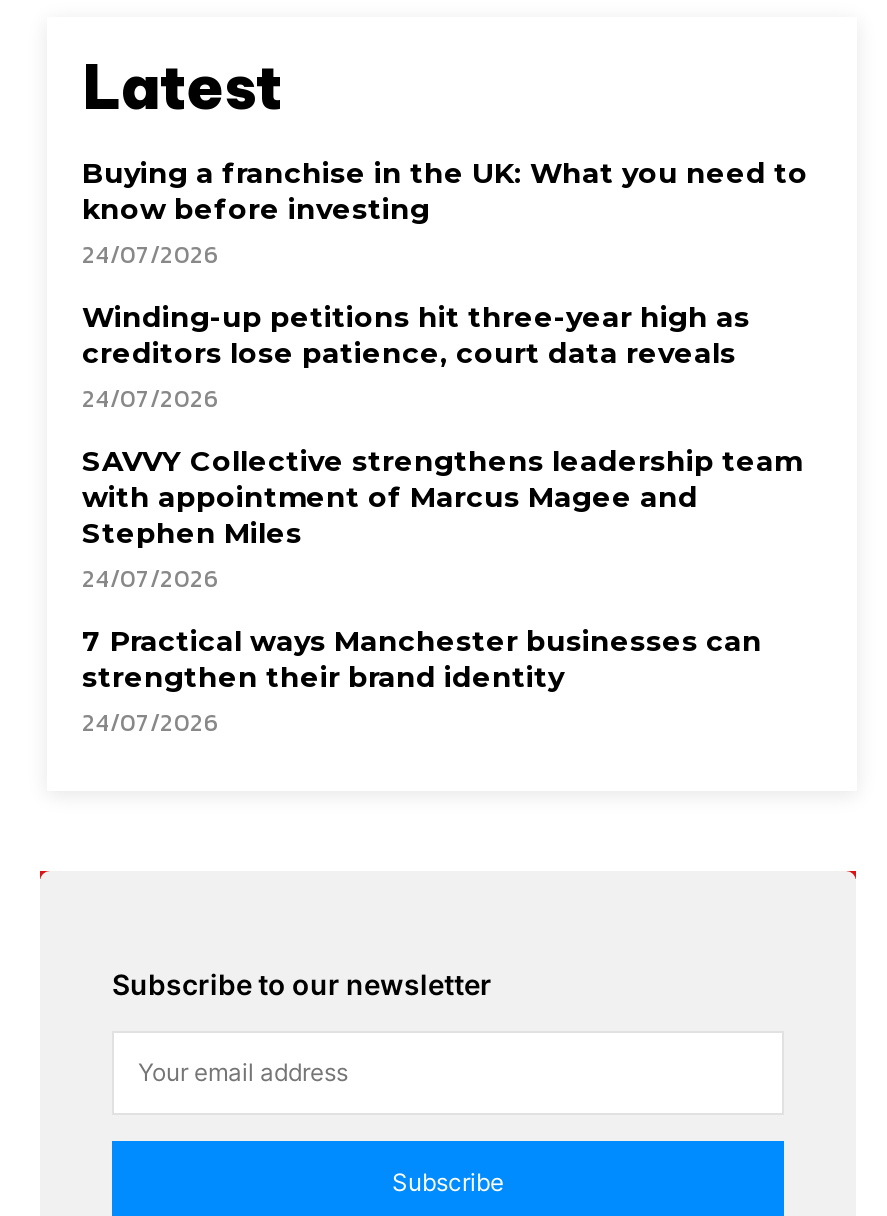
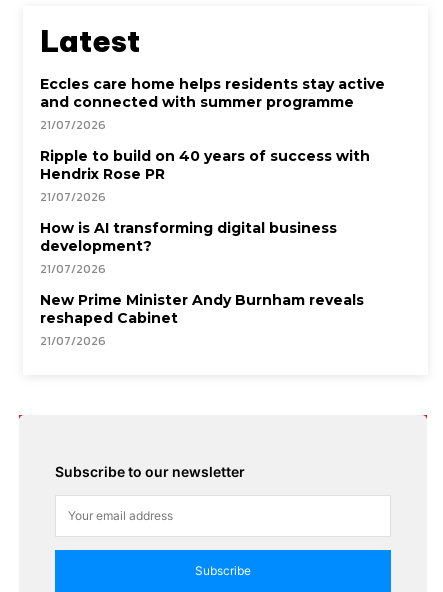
- Buying a franchise in the UK: What you need to
- know before investing
- 24/07/2026
+ Eccles care home helps residents stay active
+ and connected with summer programme
+ 21/07/2026

- Winding-up petitions hit three-year high as
- creditors lose patience, court data reveals
- 24/07/2026
+ Ripple to build on 40 years of success with
+ Hendrix Rose PR
+ 21/07/2026

- SAVVY Collective strengthens leadership team
- with appointment of Marcus Magee and
- Stephen Miles
- 24/07/2026
+ How is AI transforming digital business
+ development?
+ 21/07/2026

- 7 Practical ways Manchester businesses can
- strengthen their brand identity
- 24/07/2026
+ New Prime Minister Andy Burnham reveals
+ reshaped Cabinet
+ 21/07/2026
